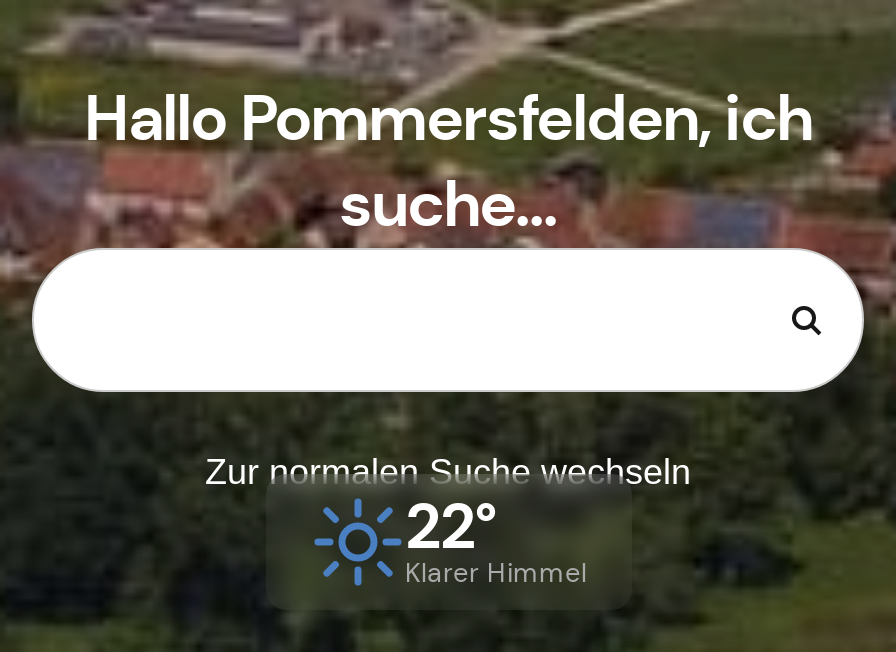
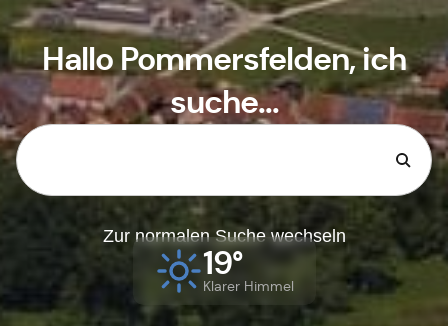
- 22°
+ 19°
